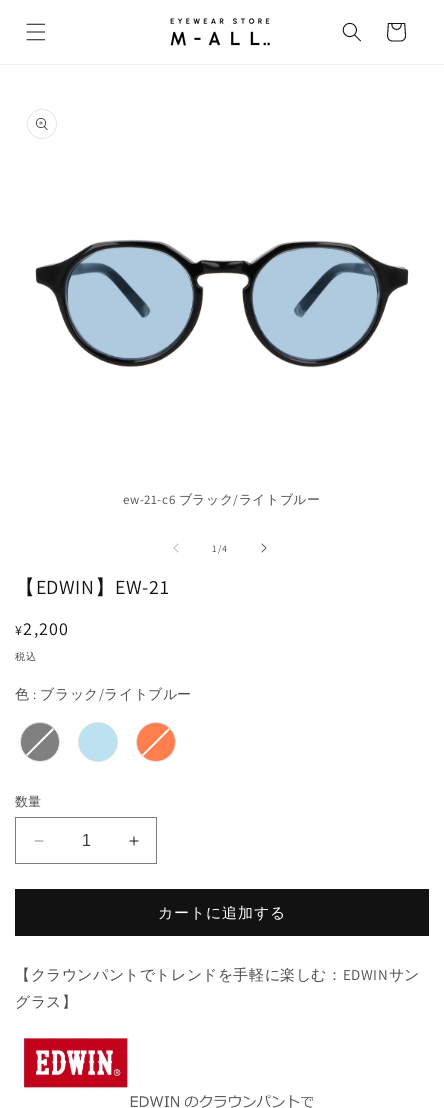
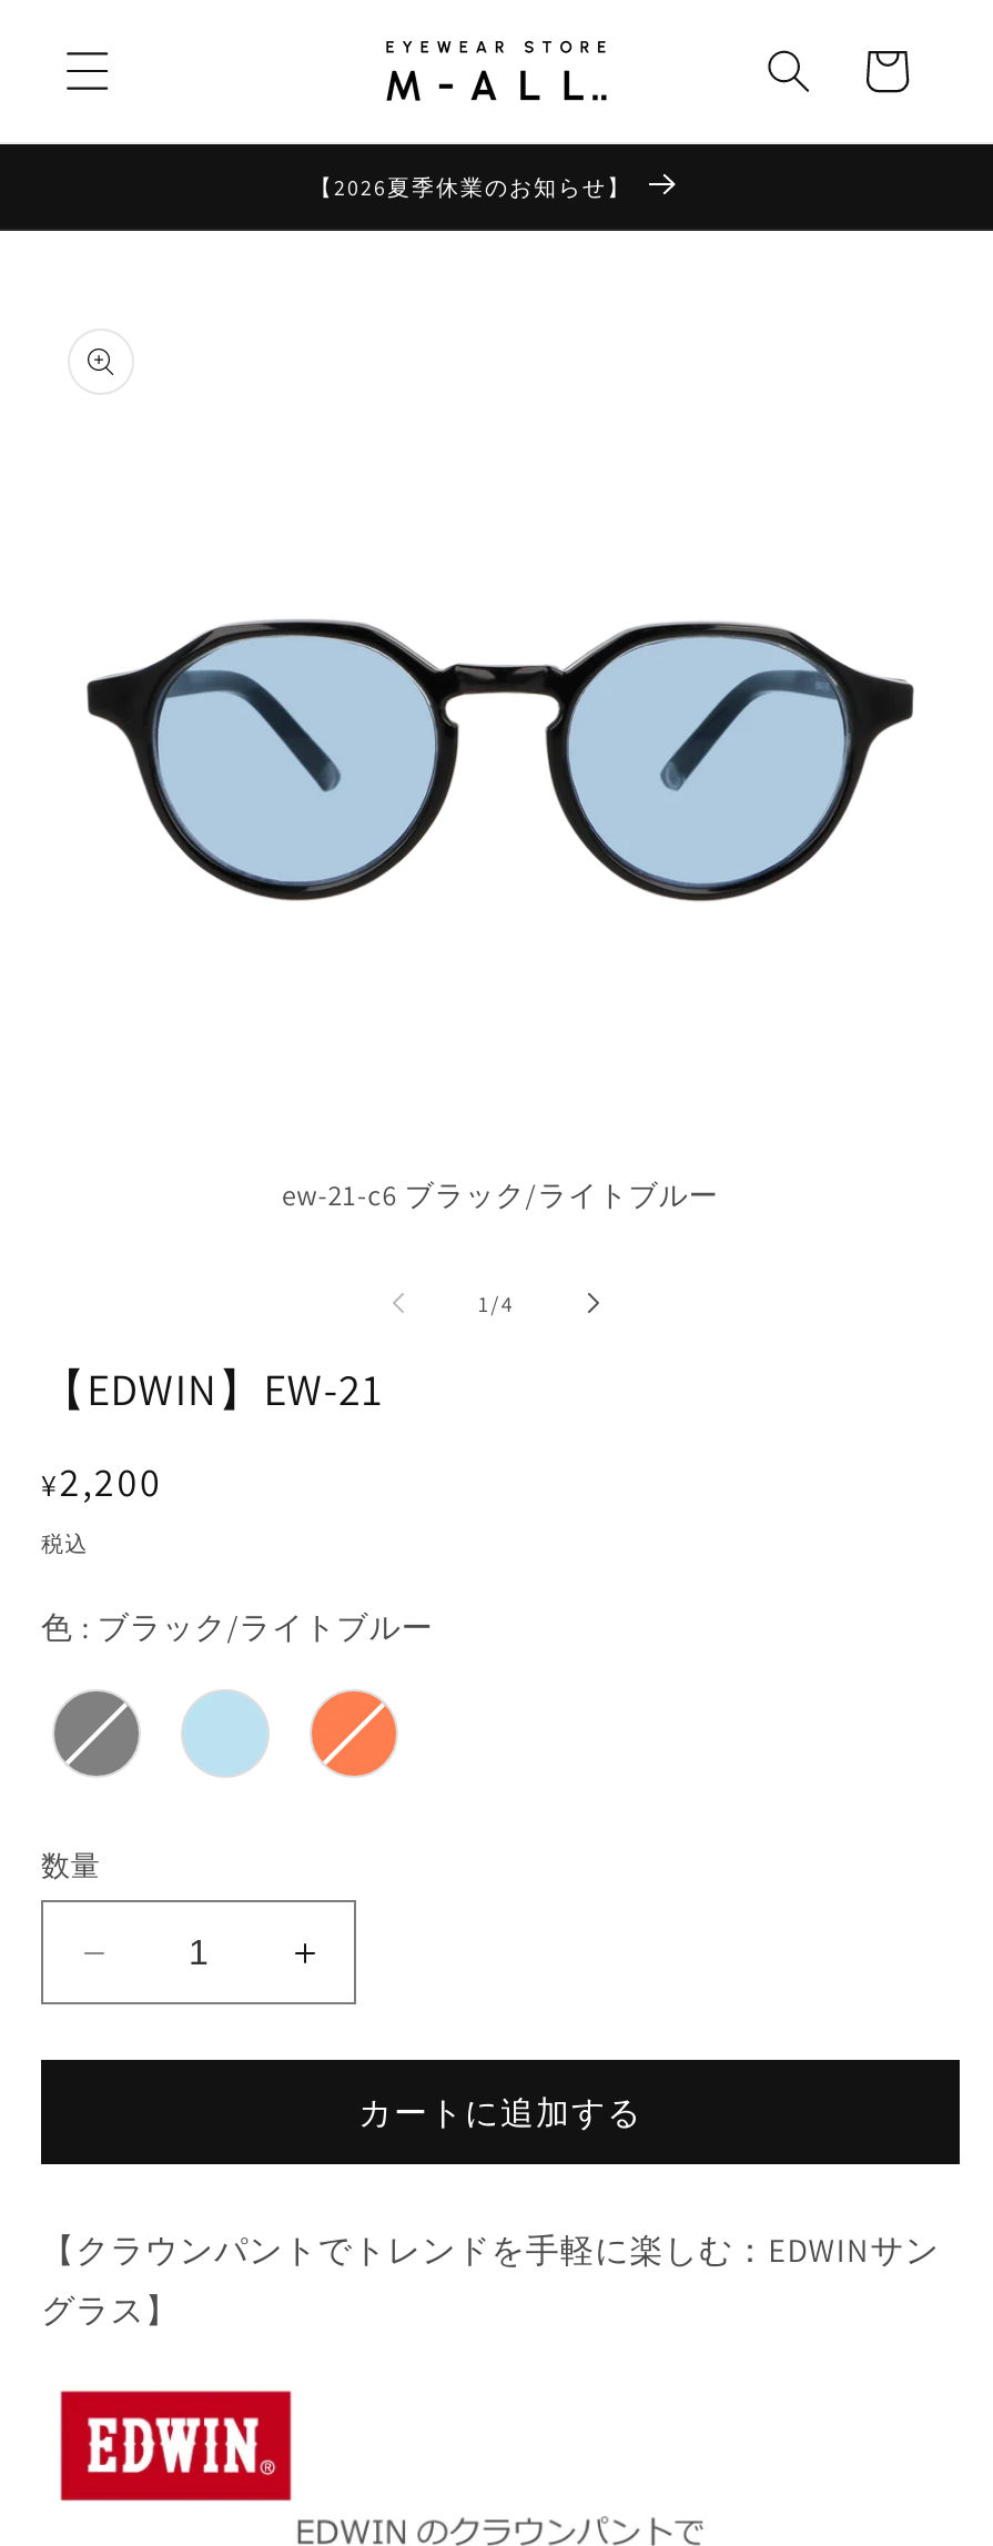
+ 【2026夏季休業のお知らせ】
